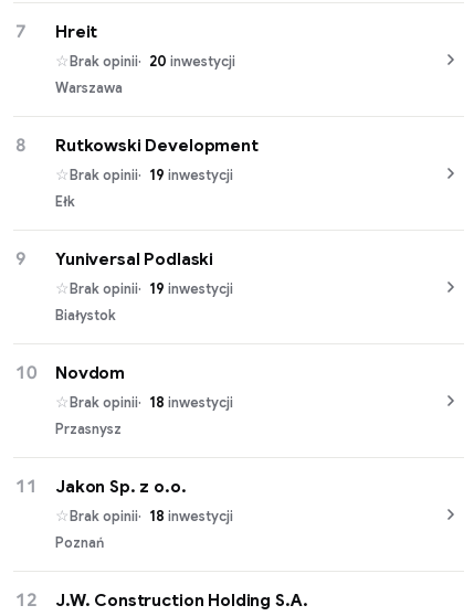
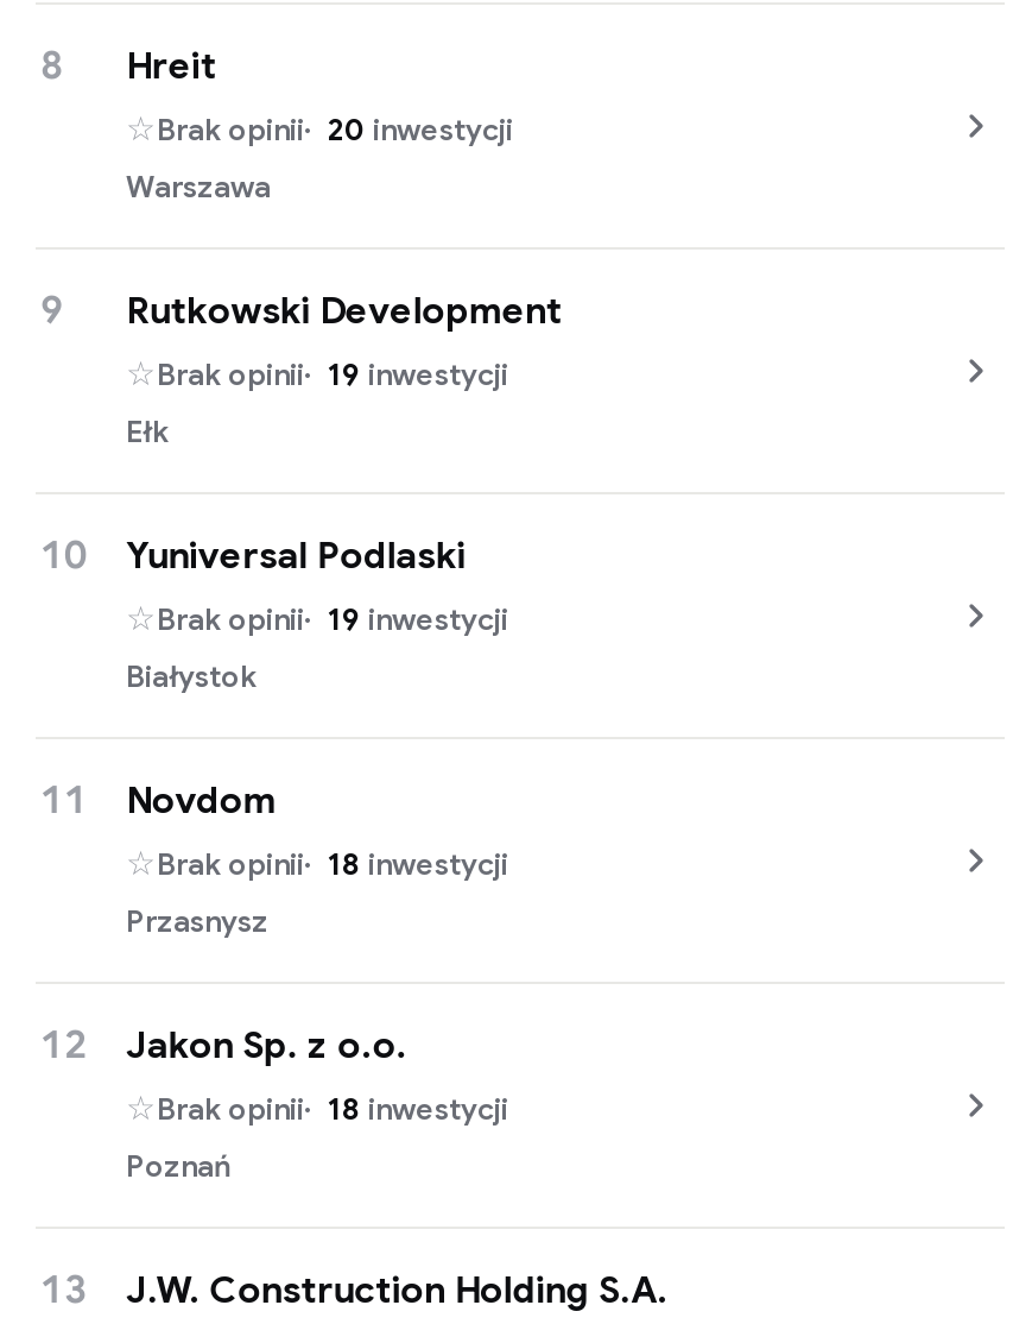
- 7 Hreit
+ 8 Hreit

- 8 Rutkowski Development
+ 9 Rutkowski Development

- 9 Yuniversal Podlaski
+ 10 Yuniversal Podlaski

- 10 Novdom
+ 11 Novdom

- 11 Jakon Sp. z o.o.
+ 12 Jakon Sp. z o.o.

- 12 J.W. Construction Holding S.A.
+ 13 J.W. Construction Holding S.A.
